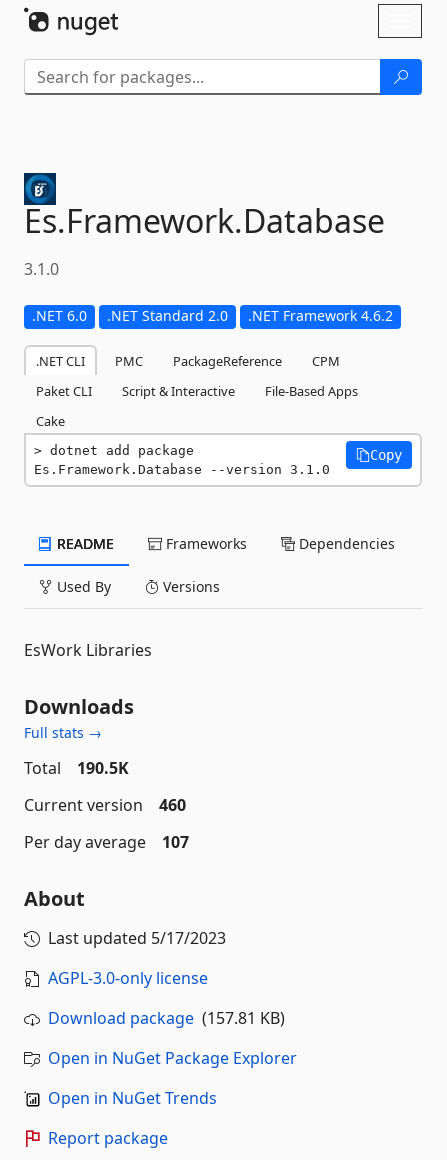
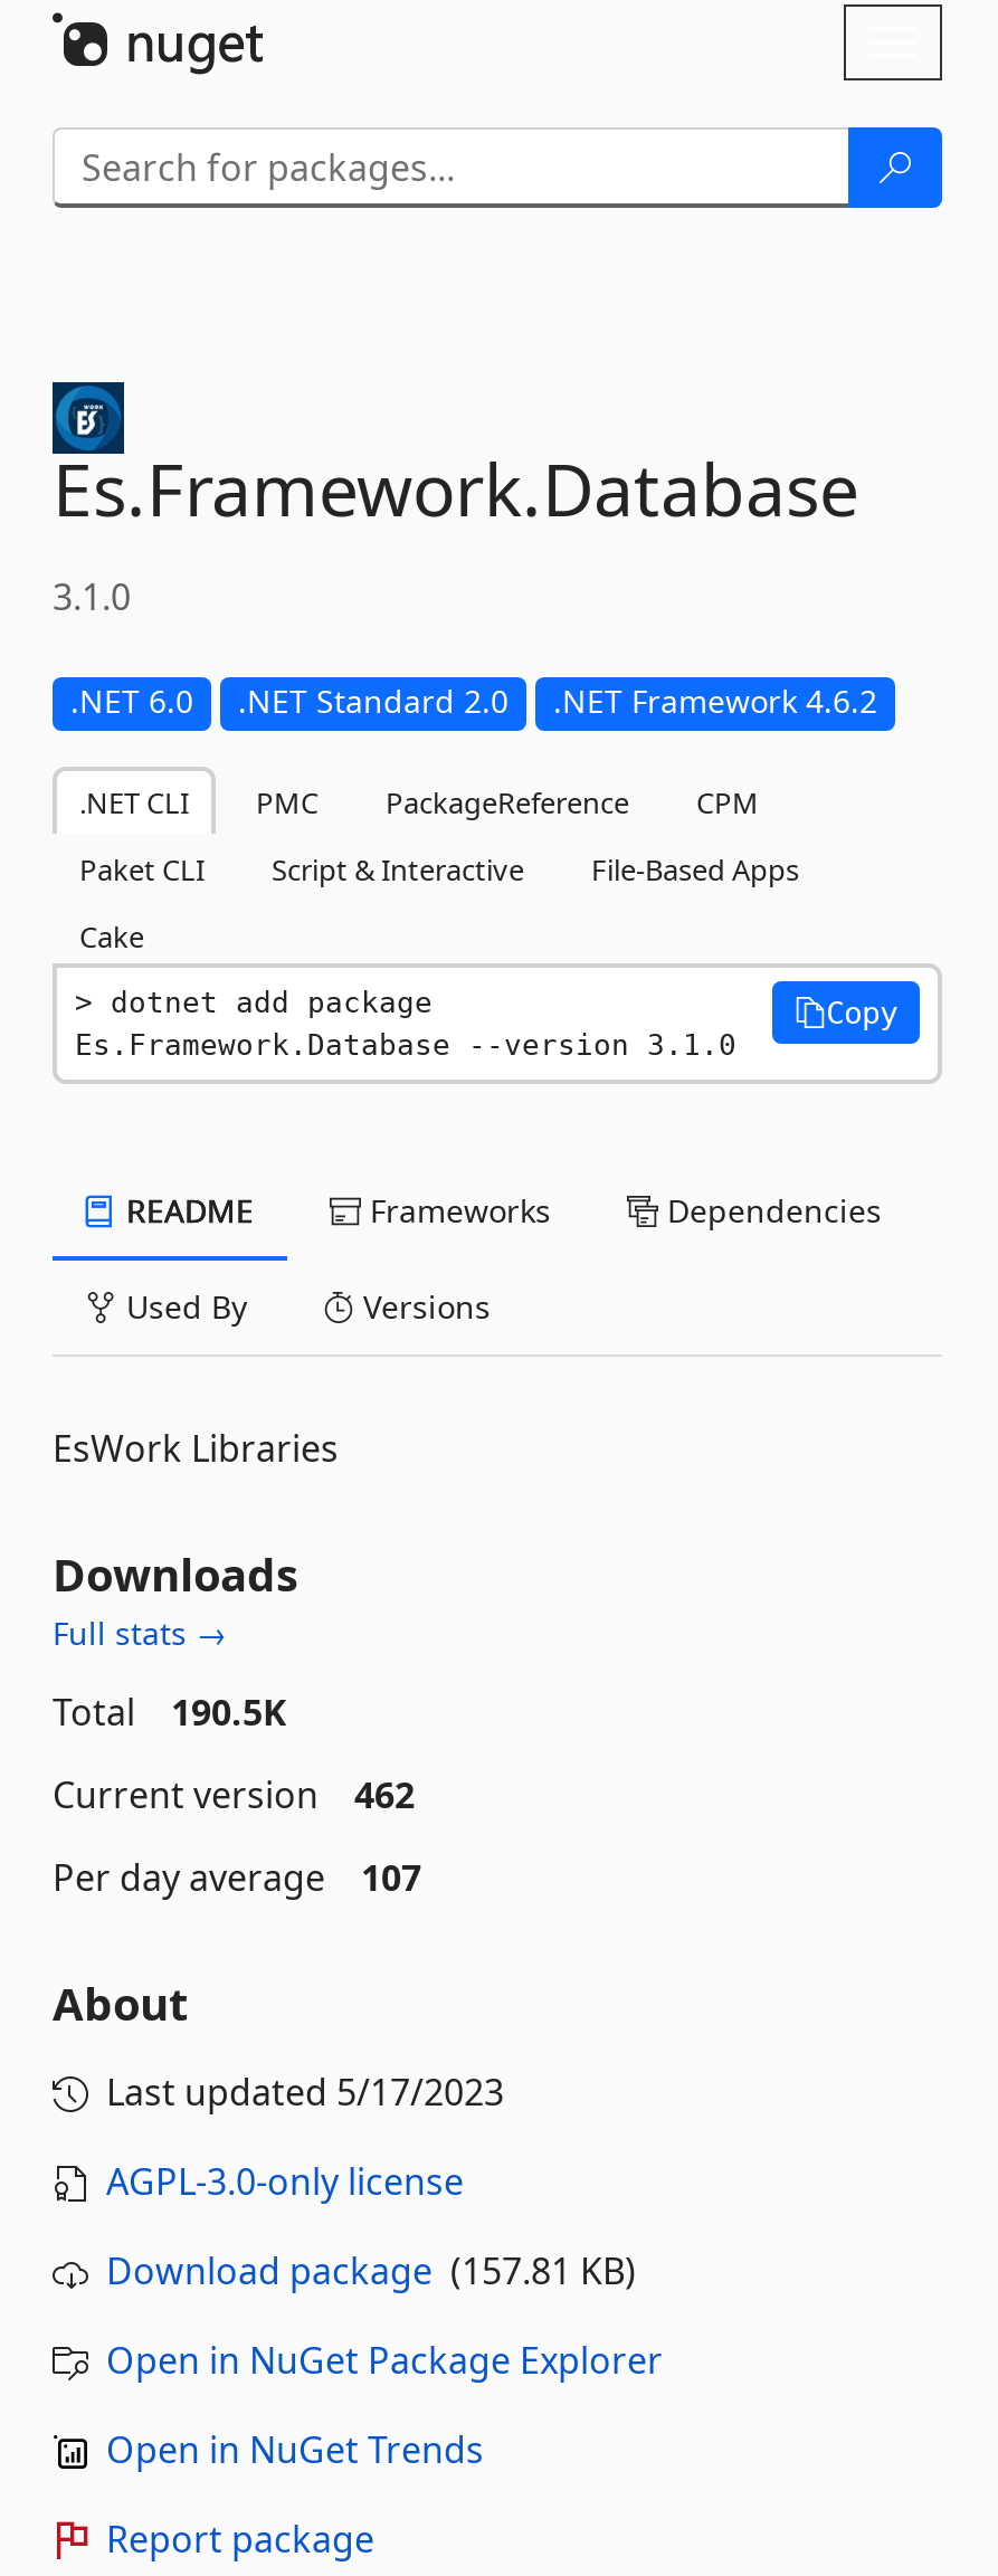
- Current version 460
+ Current version 462
